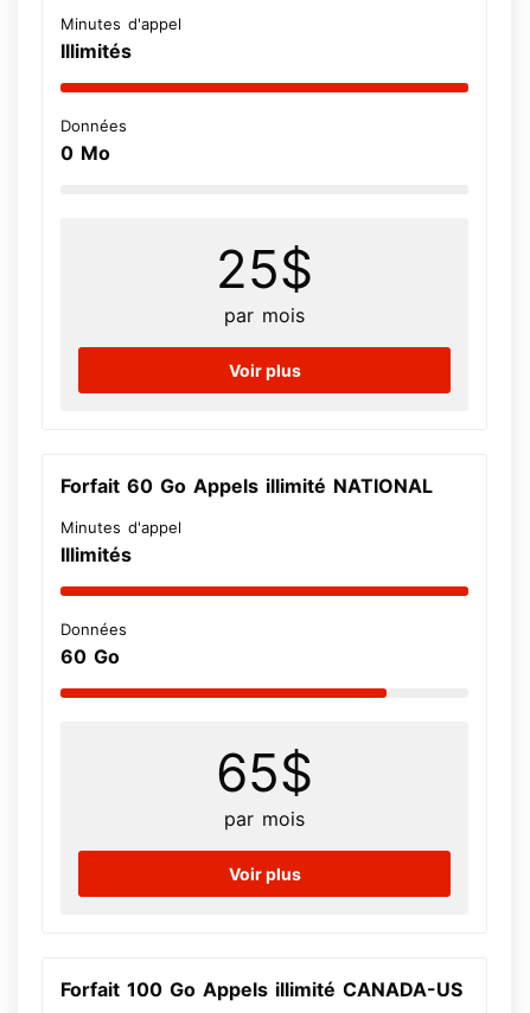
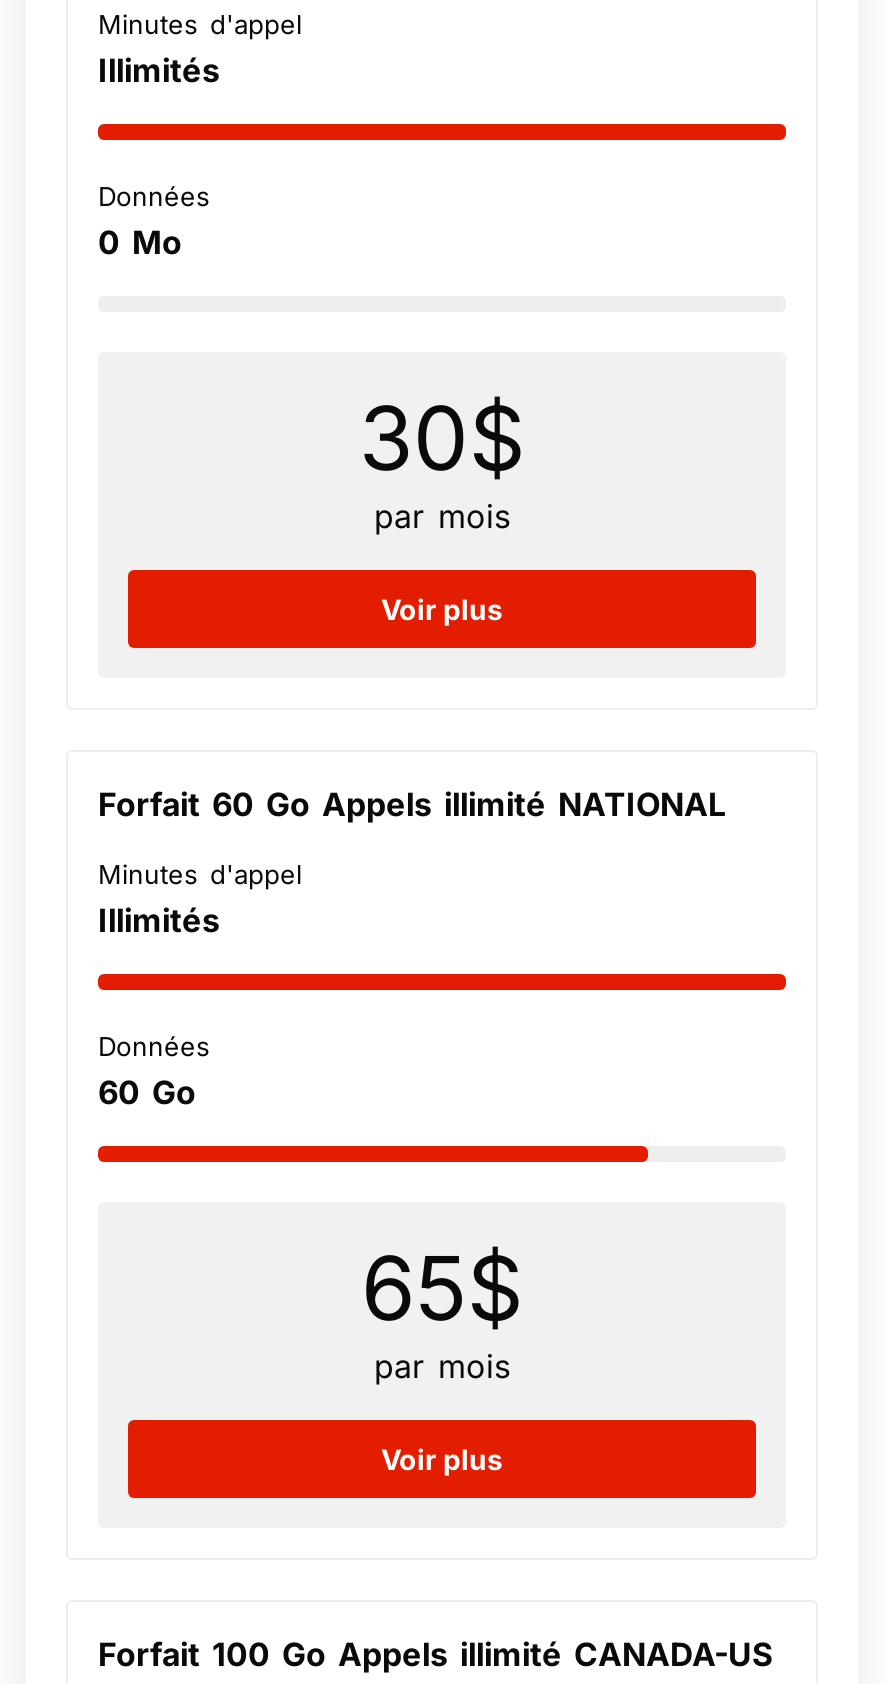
- 25$
+ 30$
